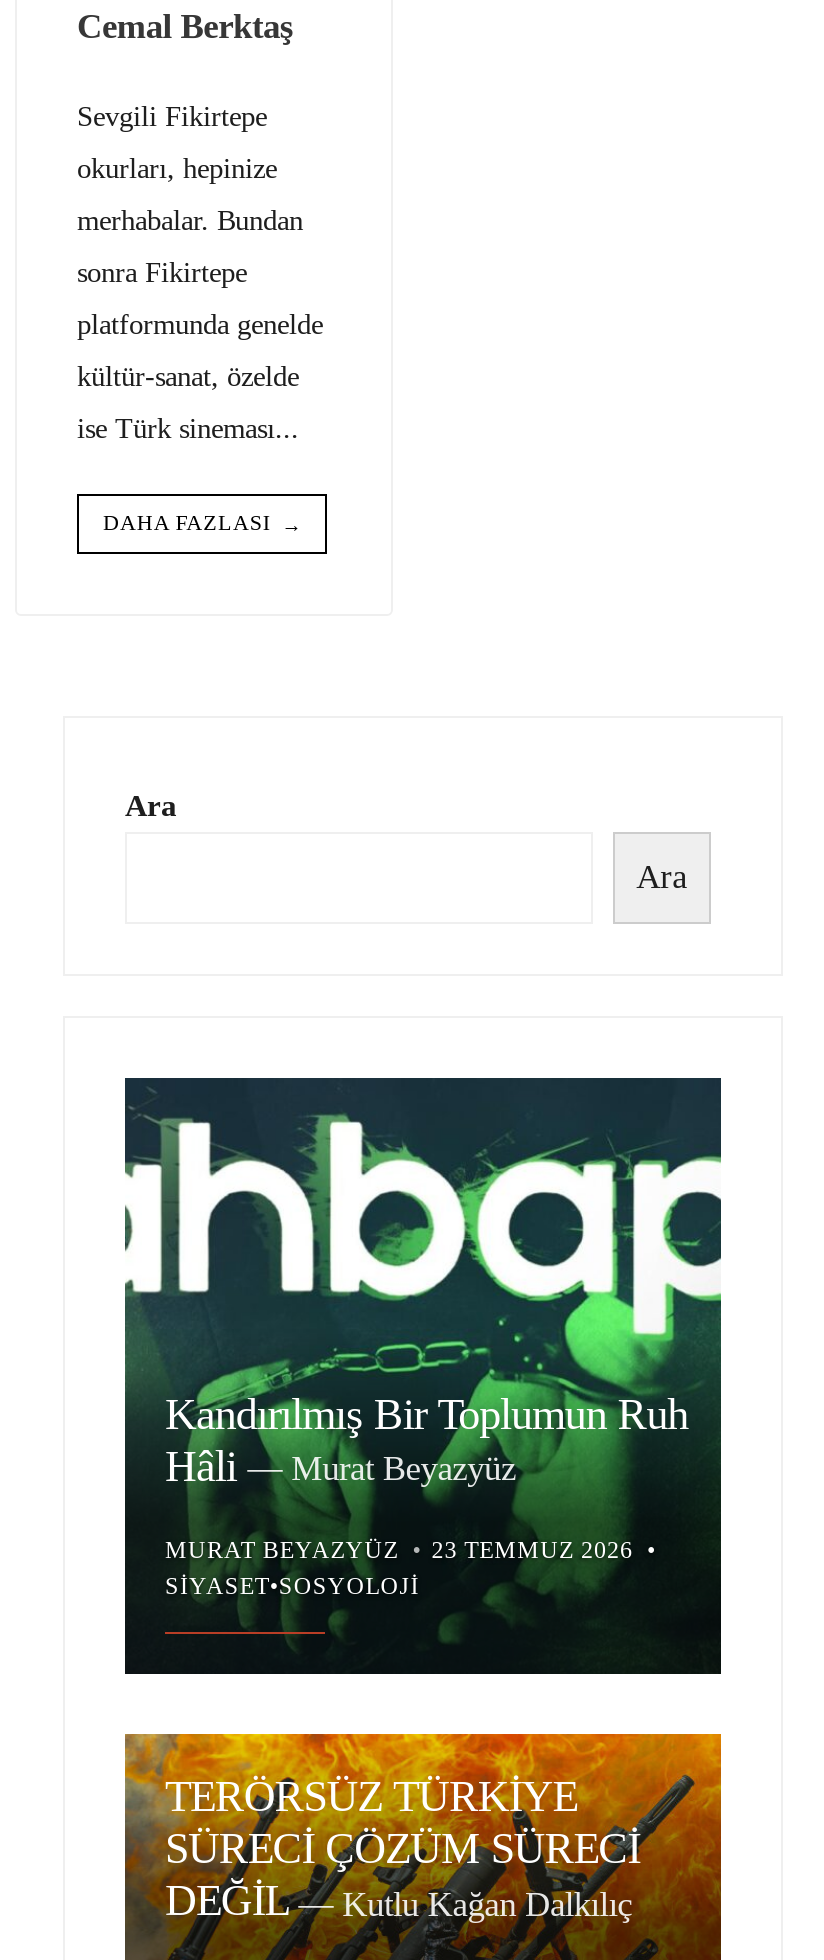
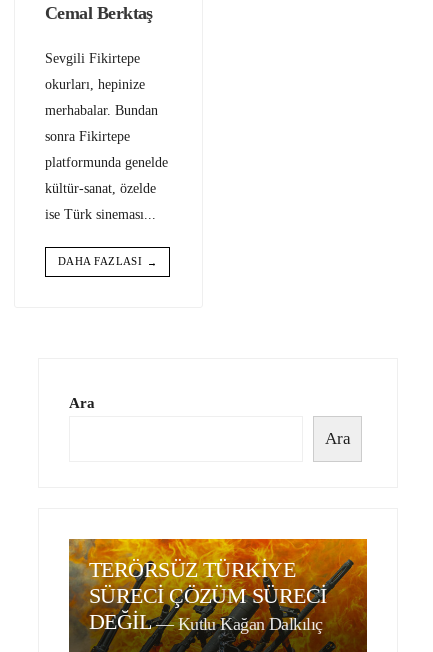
- [image]
- Kandırılmış Bir Toplumun Ruh
- Hâli — Murat Beyazyüz
- MURAT BEYAZYÜZ • 23 TEMMUZ 2026 •
- SIYASET•SOSYOLOJI
